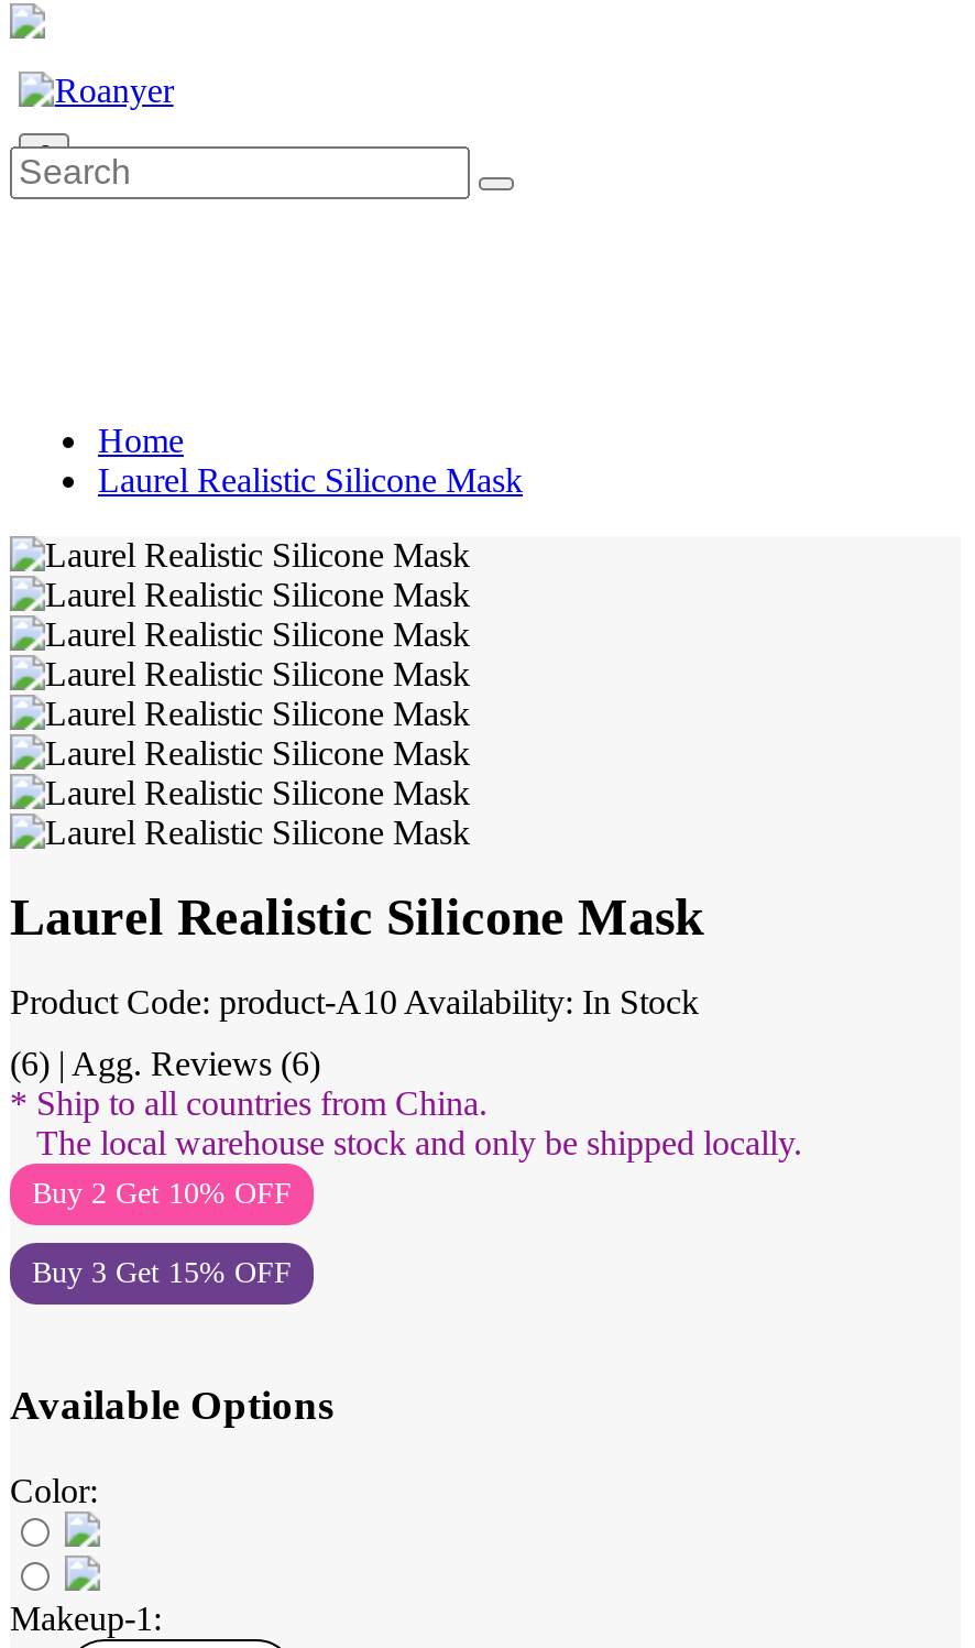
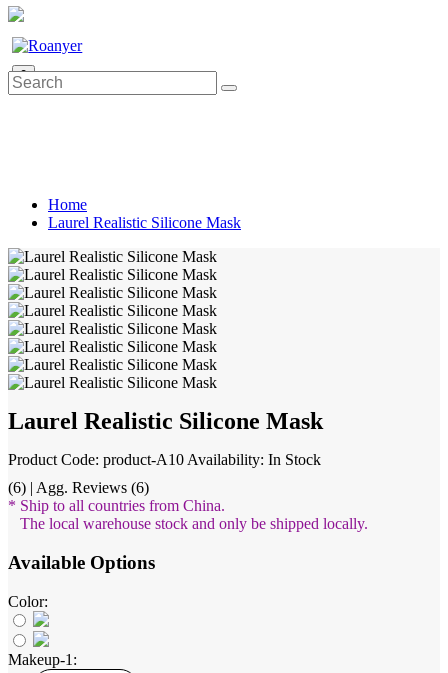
- Buy 2 Get 10% OFF
- Buy 3 Get 15% OFF
